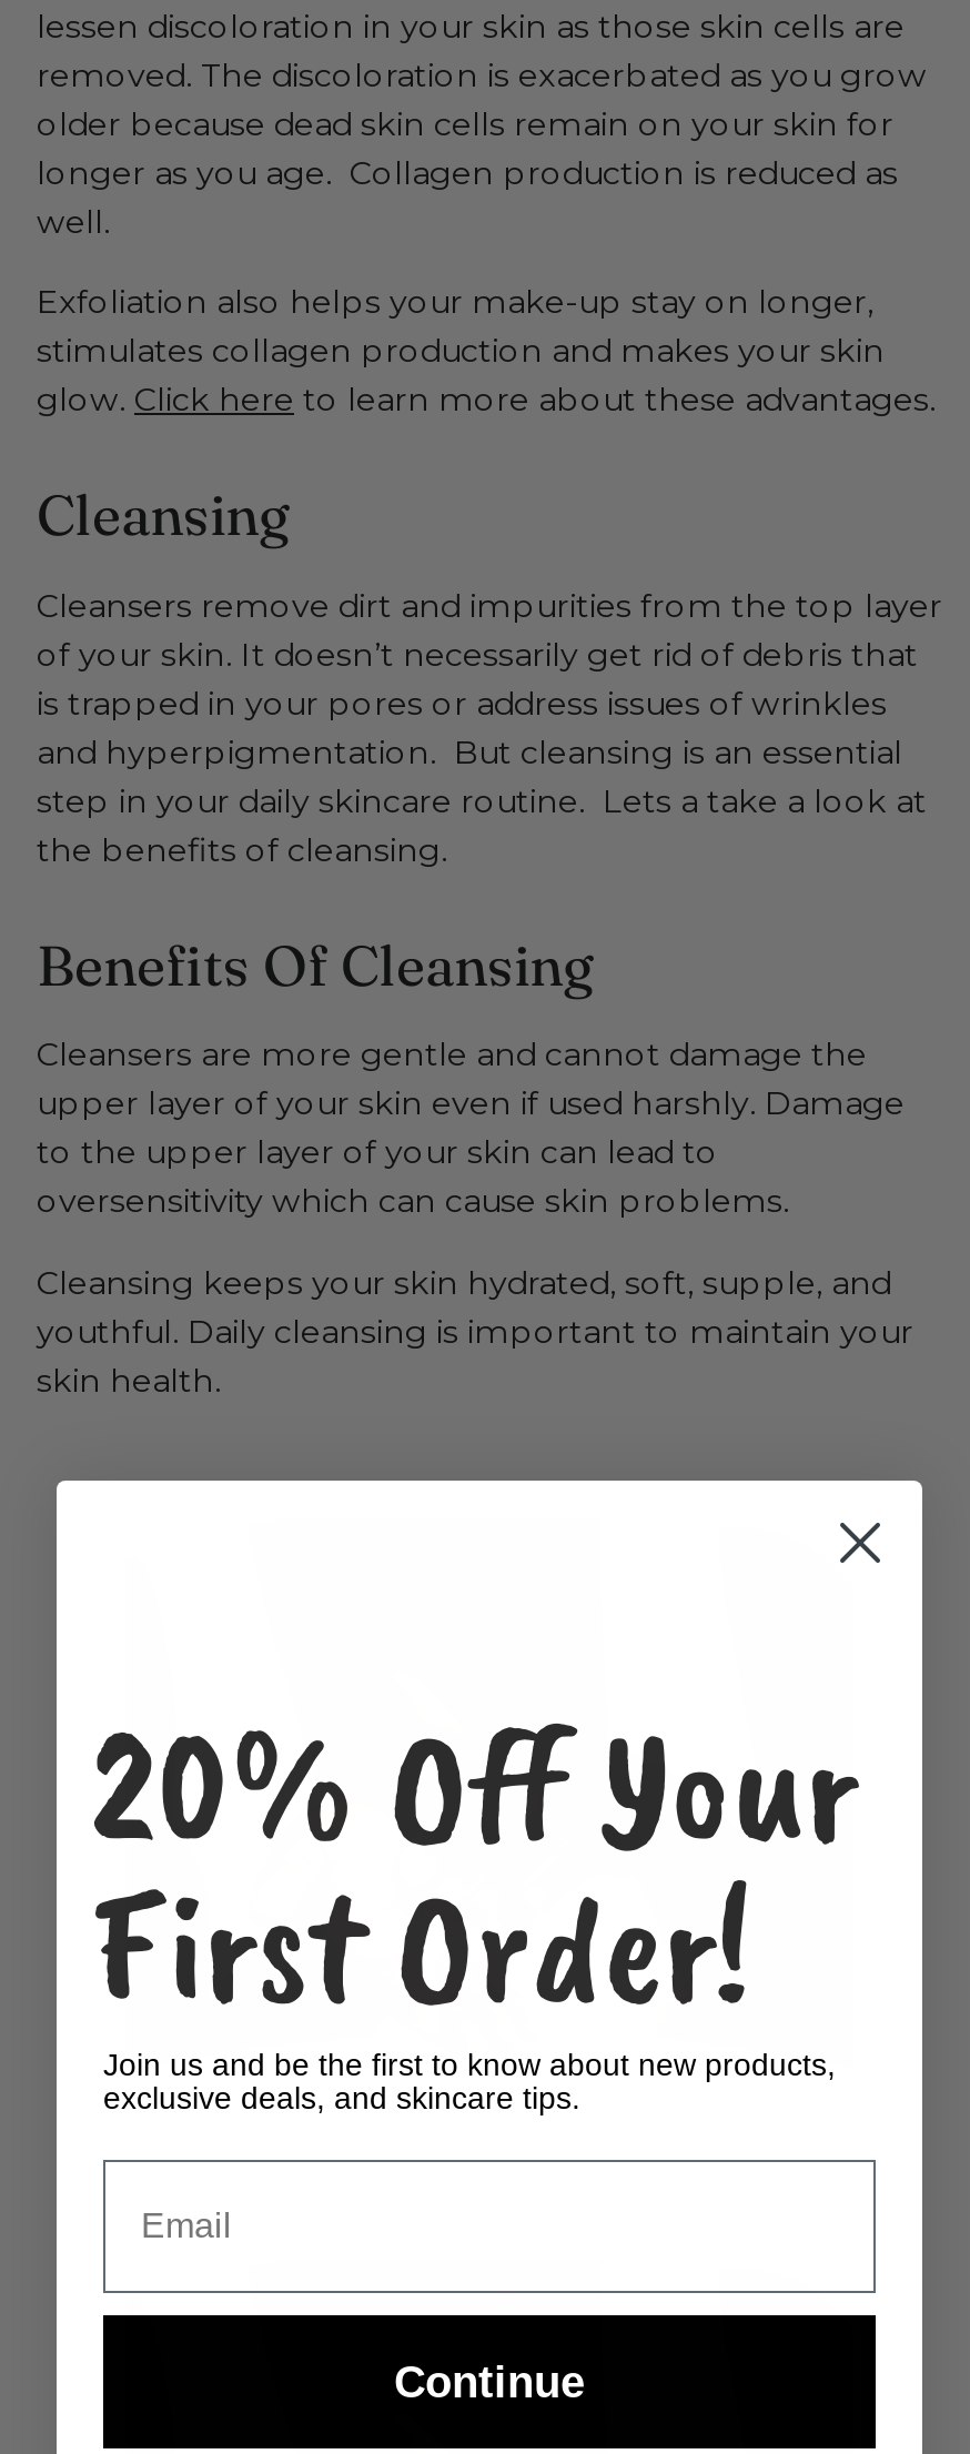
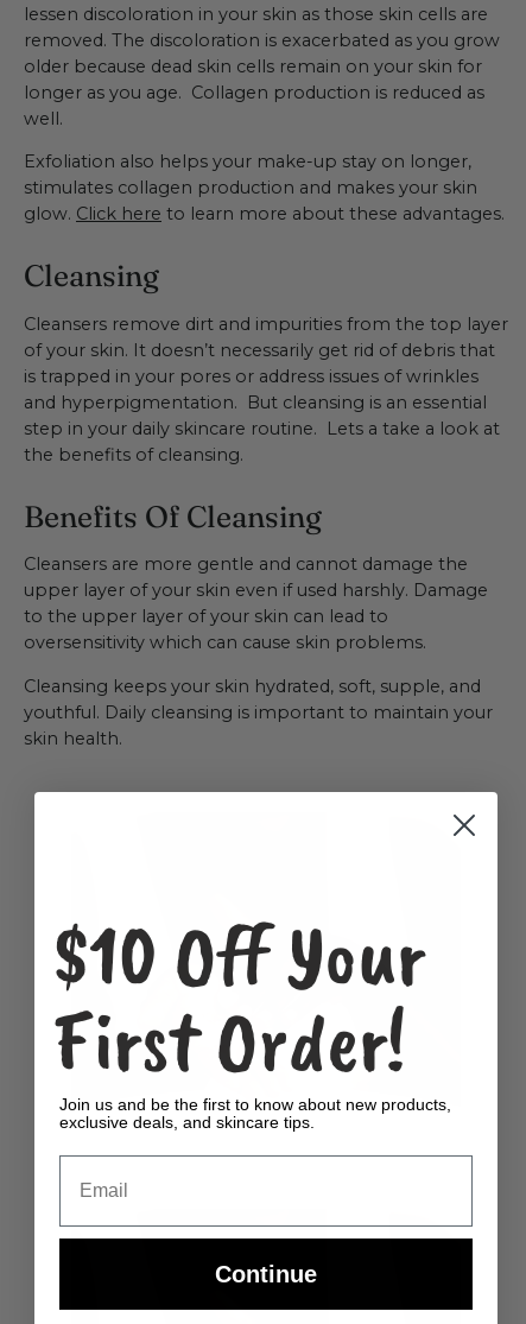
- 20% Off Your
+ $10 Off Your
